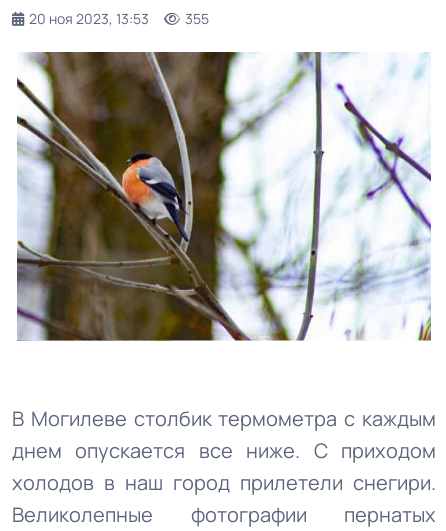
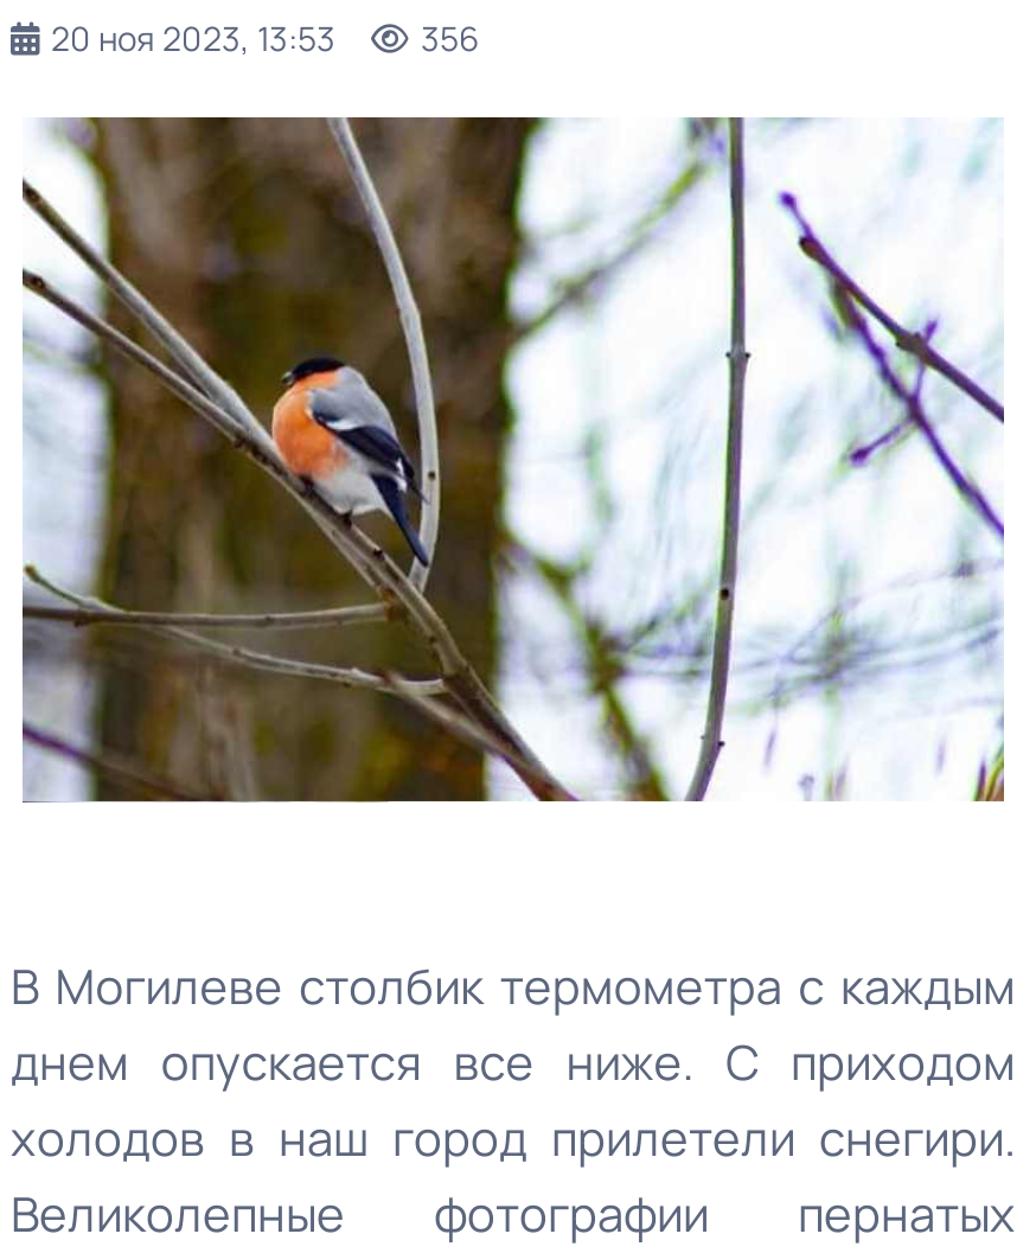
- 20 ноя 2023, 13:53 355
+ 20 ноя 2023, 13:53 356
